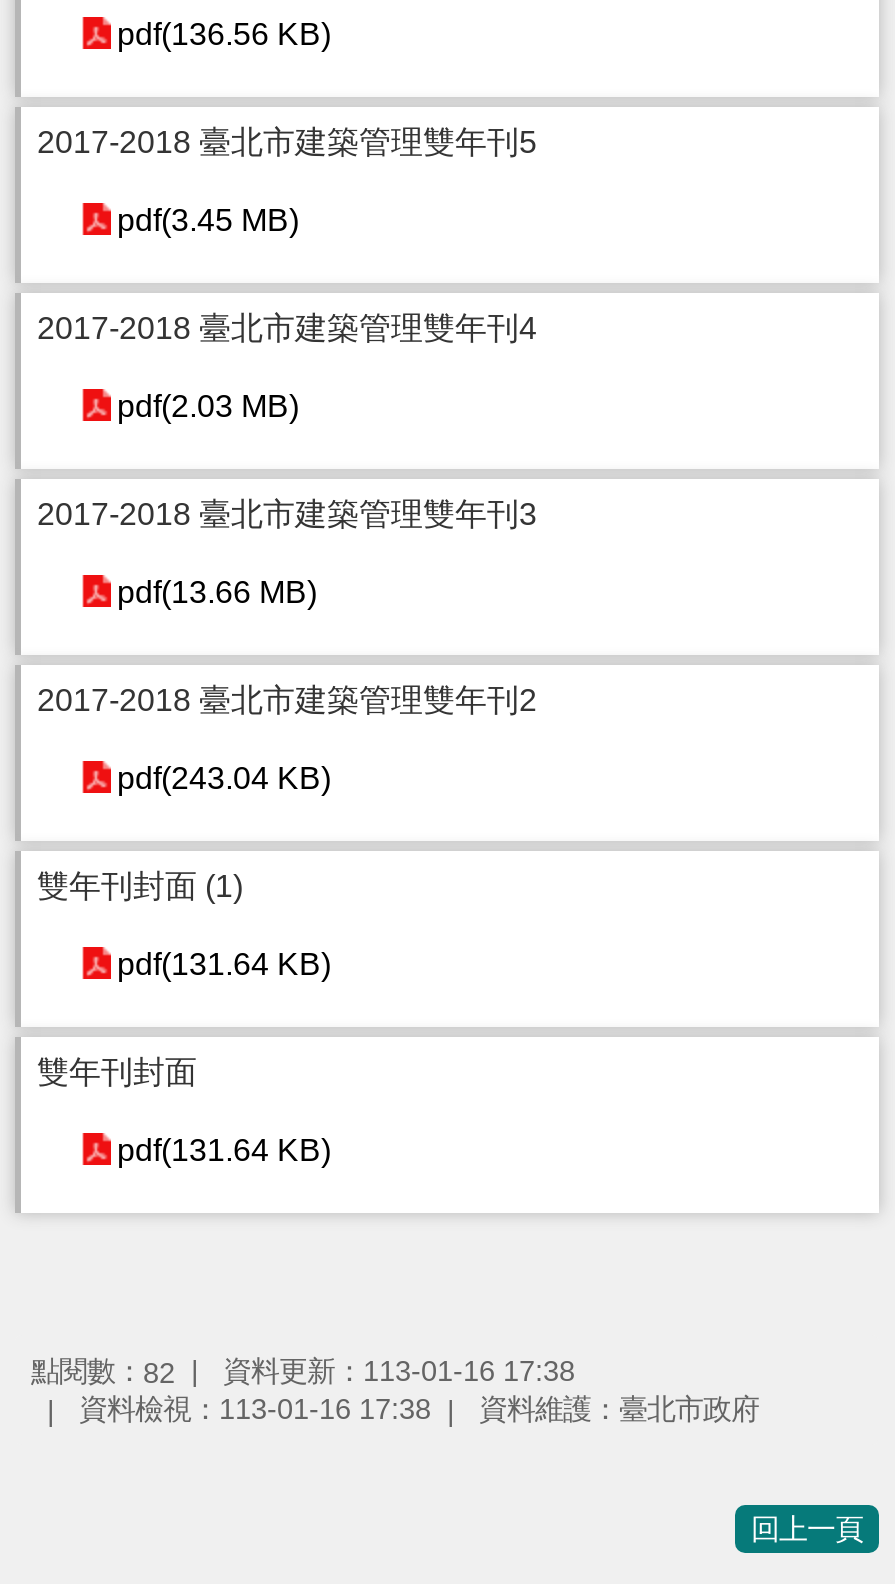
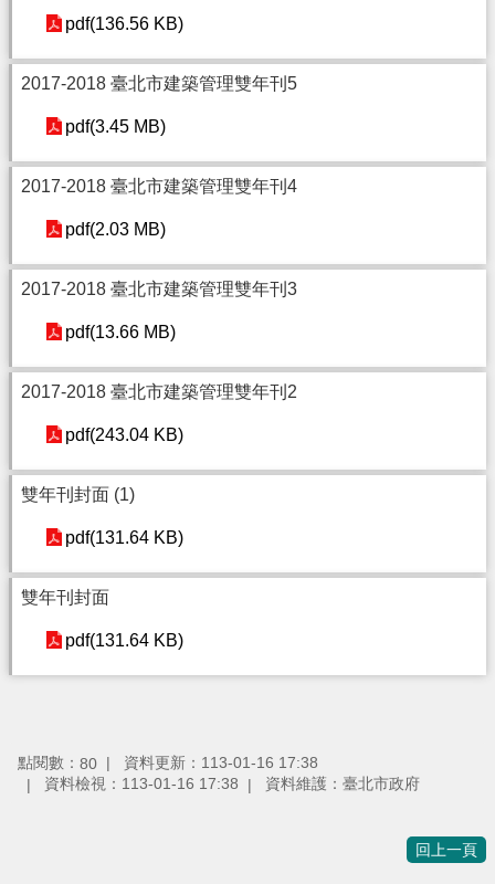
- 點閱數：82 資料更新：113-01-16 17:38
+ 點閱數：80 資料更新：113-01-16 17:38
